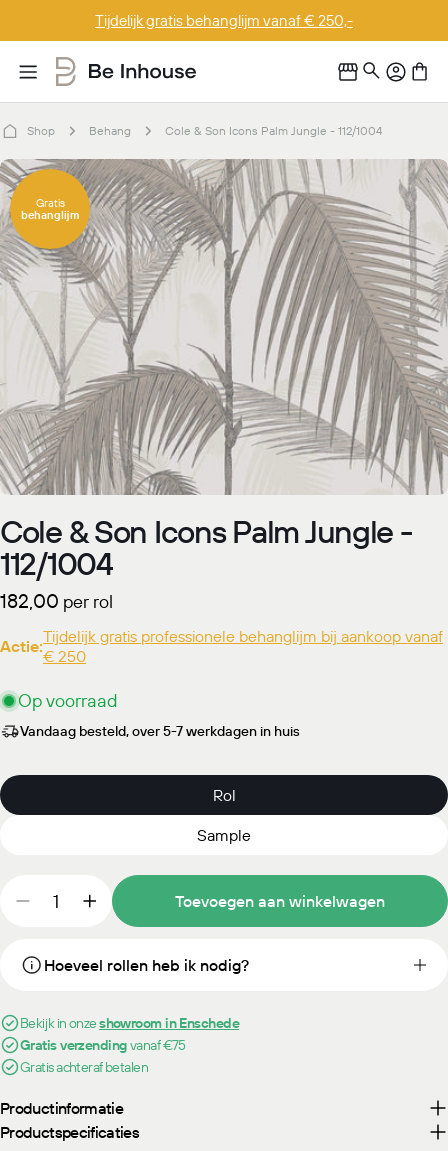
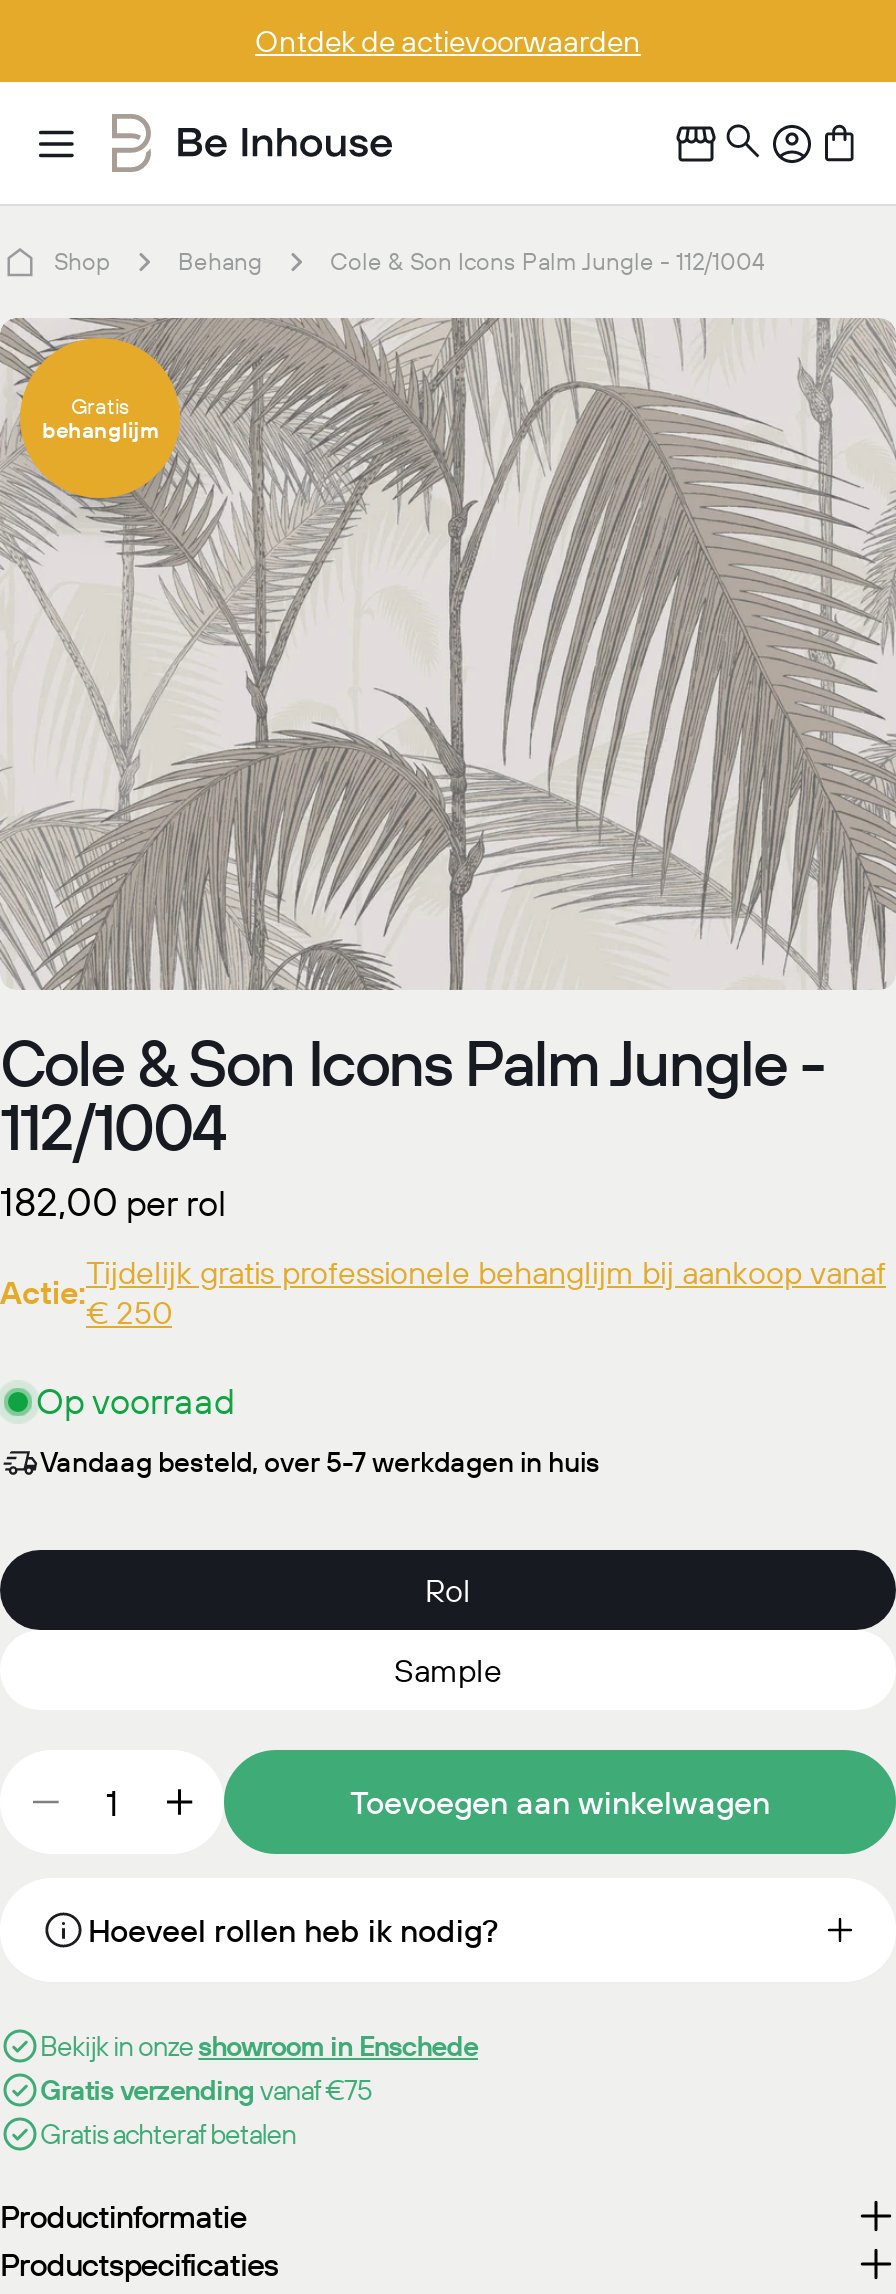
- Tijdelijk gratis behanglijm vanaf € 250,-
+ Ontdek de actievoorwaarden
